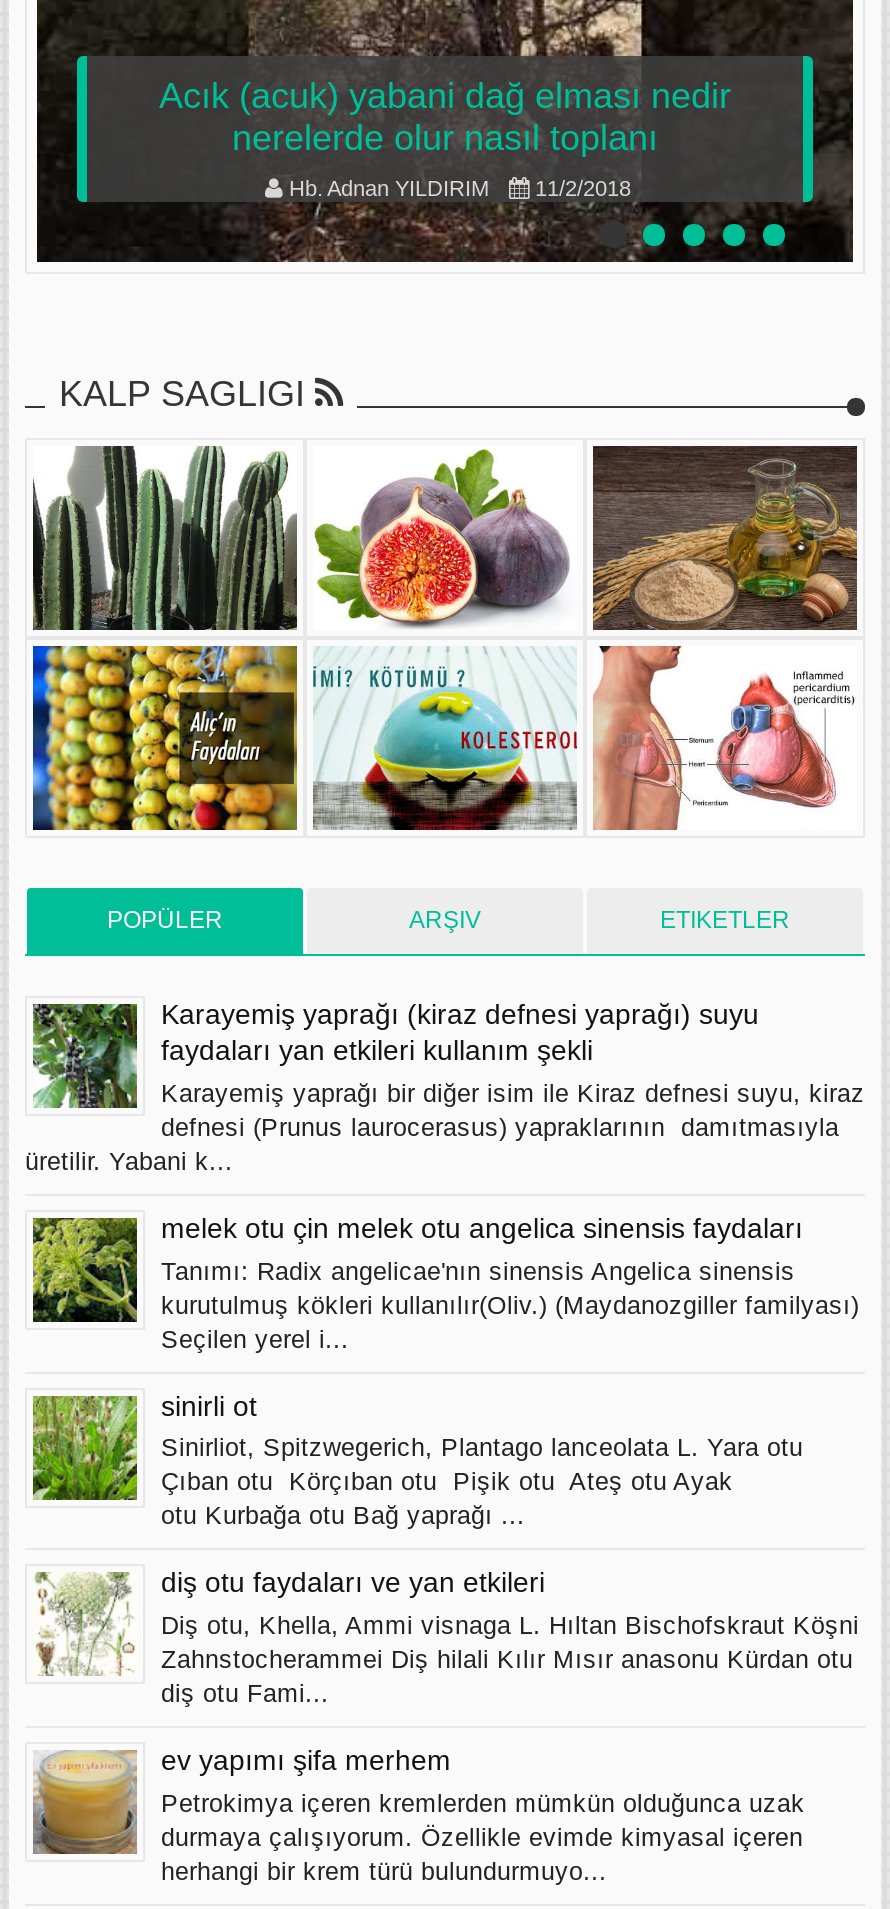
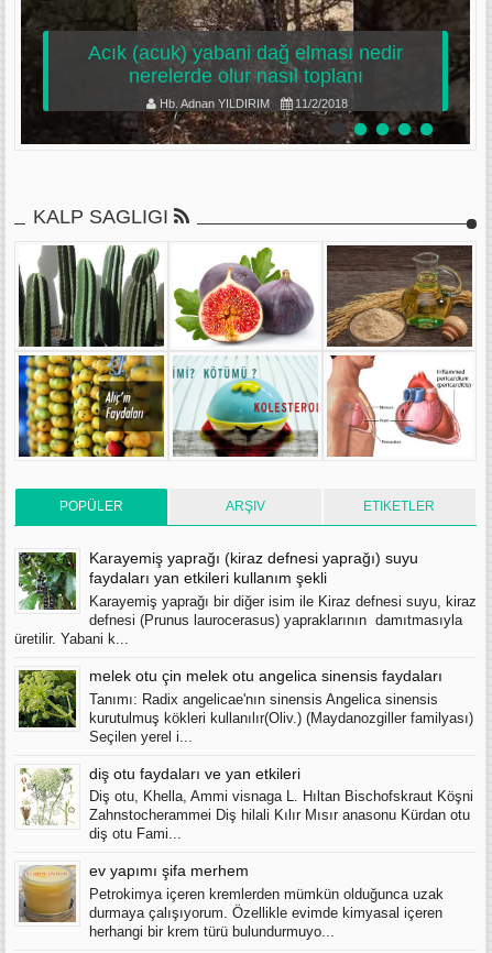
- [image]
- sinirli ot
- Sinirliot, Spitzwegerich, Plantago lanceolata L. Yara otu
- Çıban otu Körçıban otu Pişik otu Ateş otu Ayak
- otu Kurbağa otu Bağ yaprağı ...
